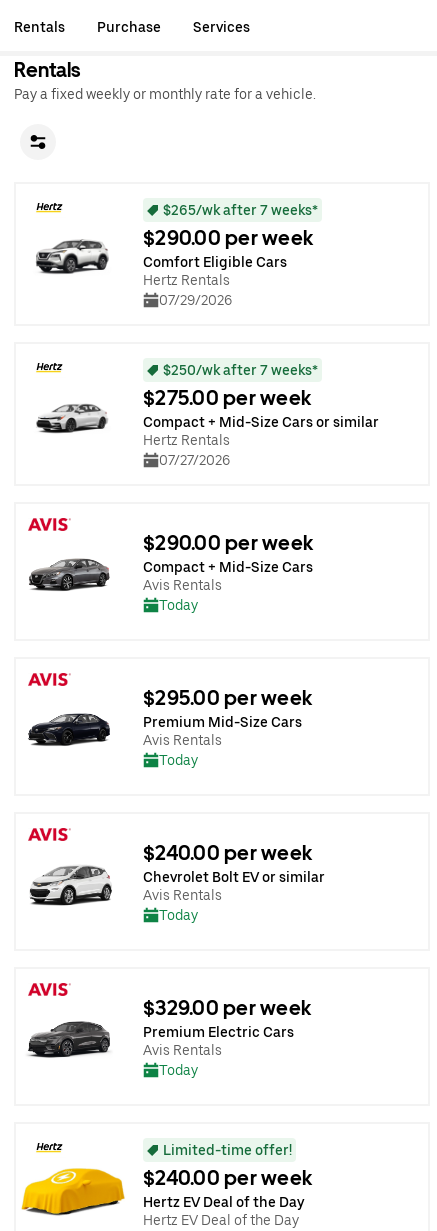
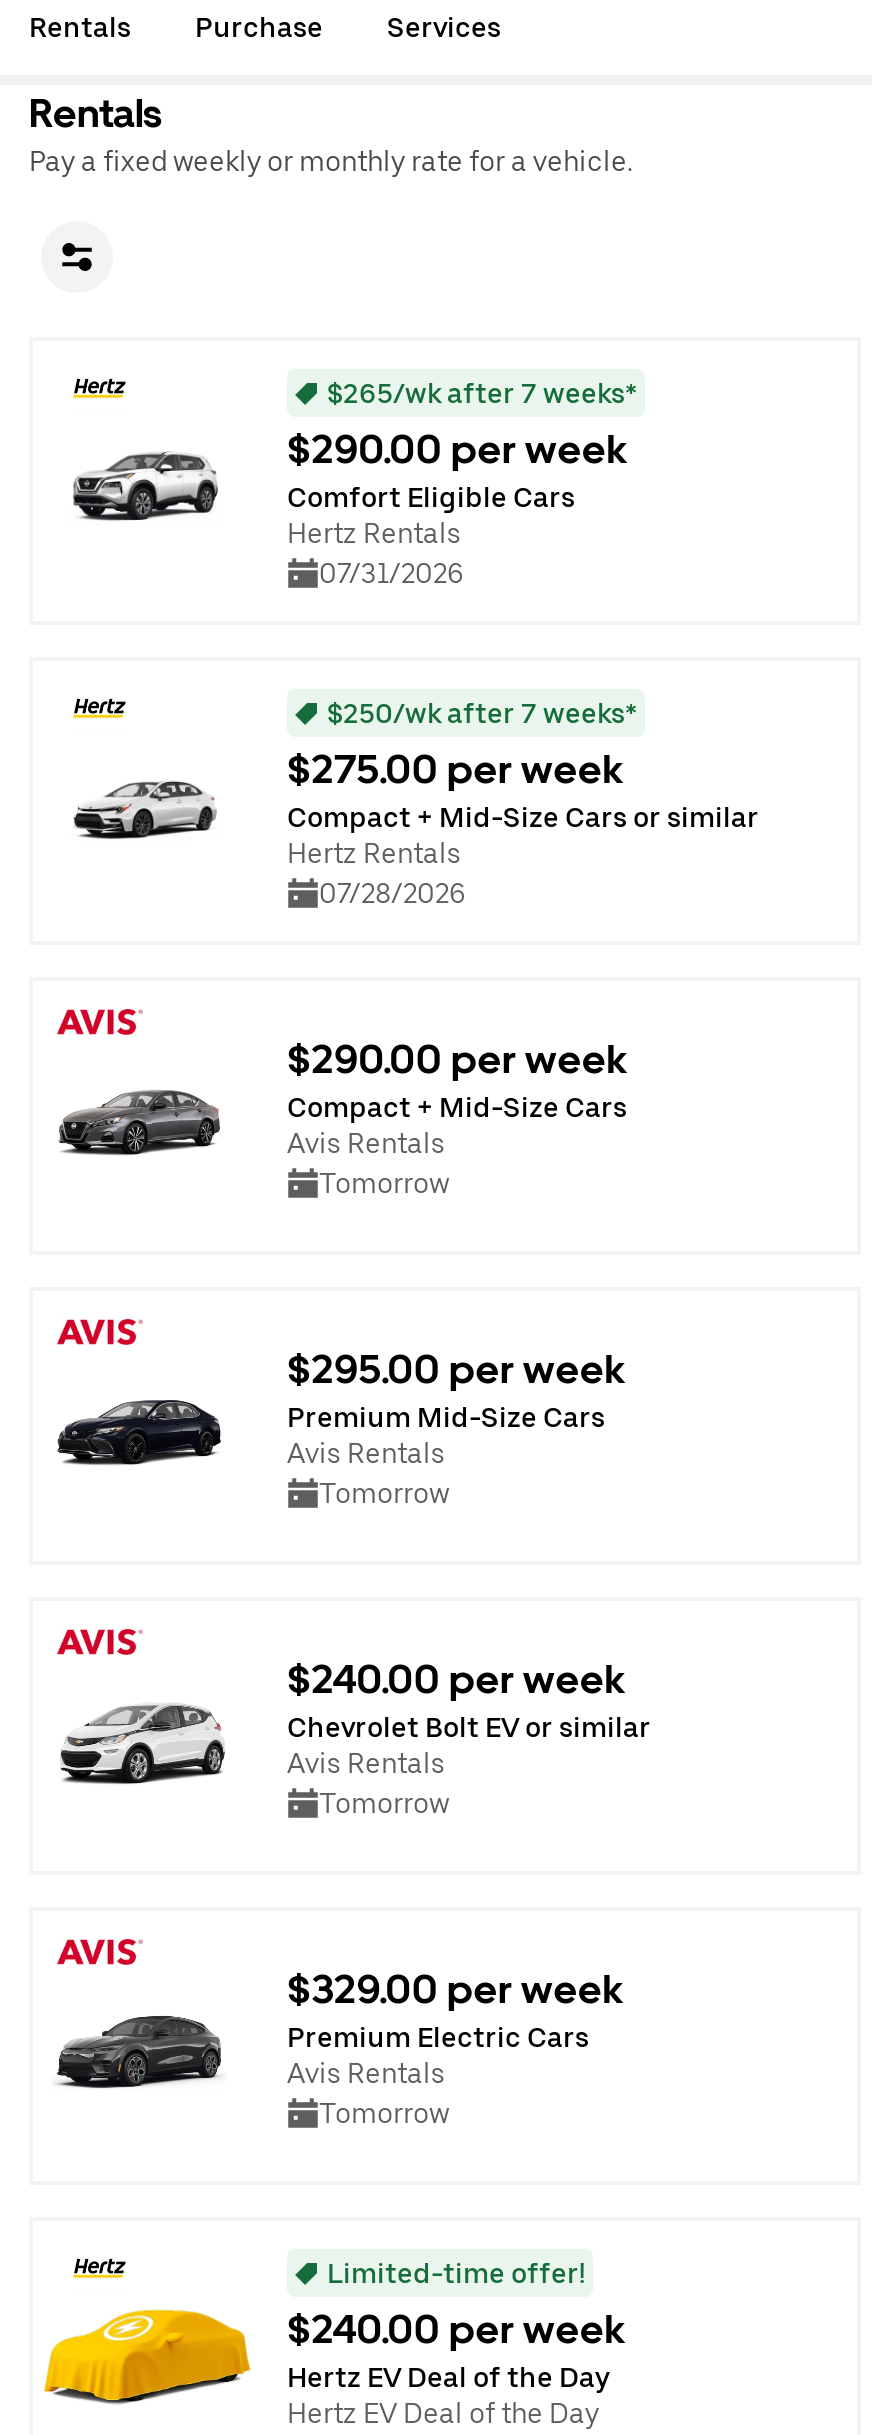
- 07/29/2026
+ 07/31/2026

- 07/27/2026
+ 07/28/2026

- Today
+ Tomorrow

- Today
+ Tomorrow

- Today
+ Tomorrow

- Today
+ Tomorrow
